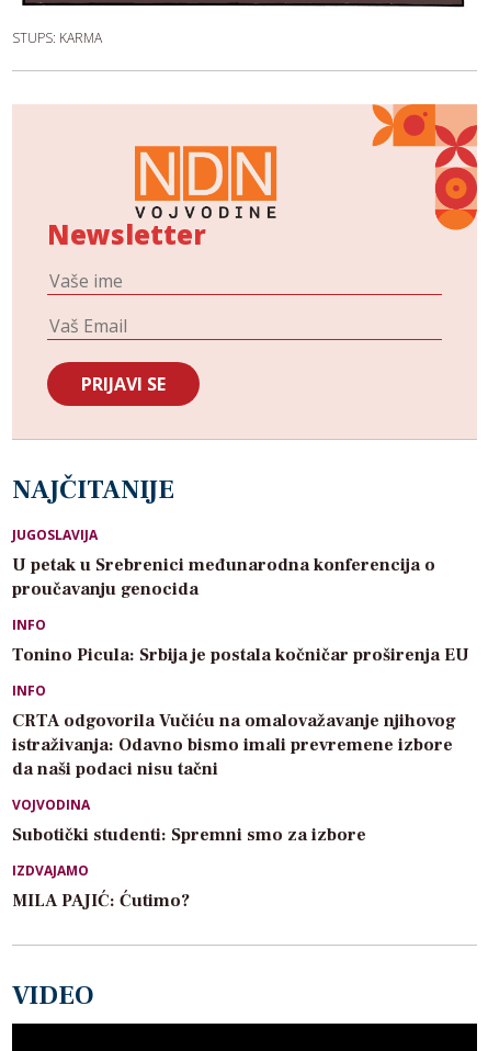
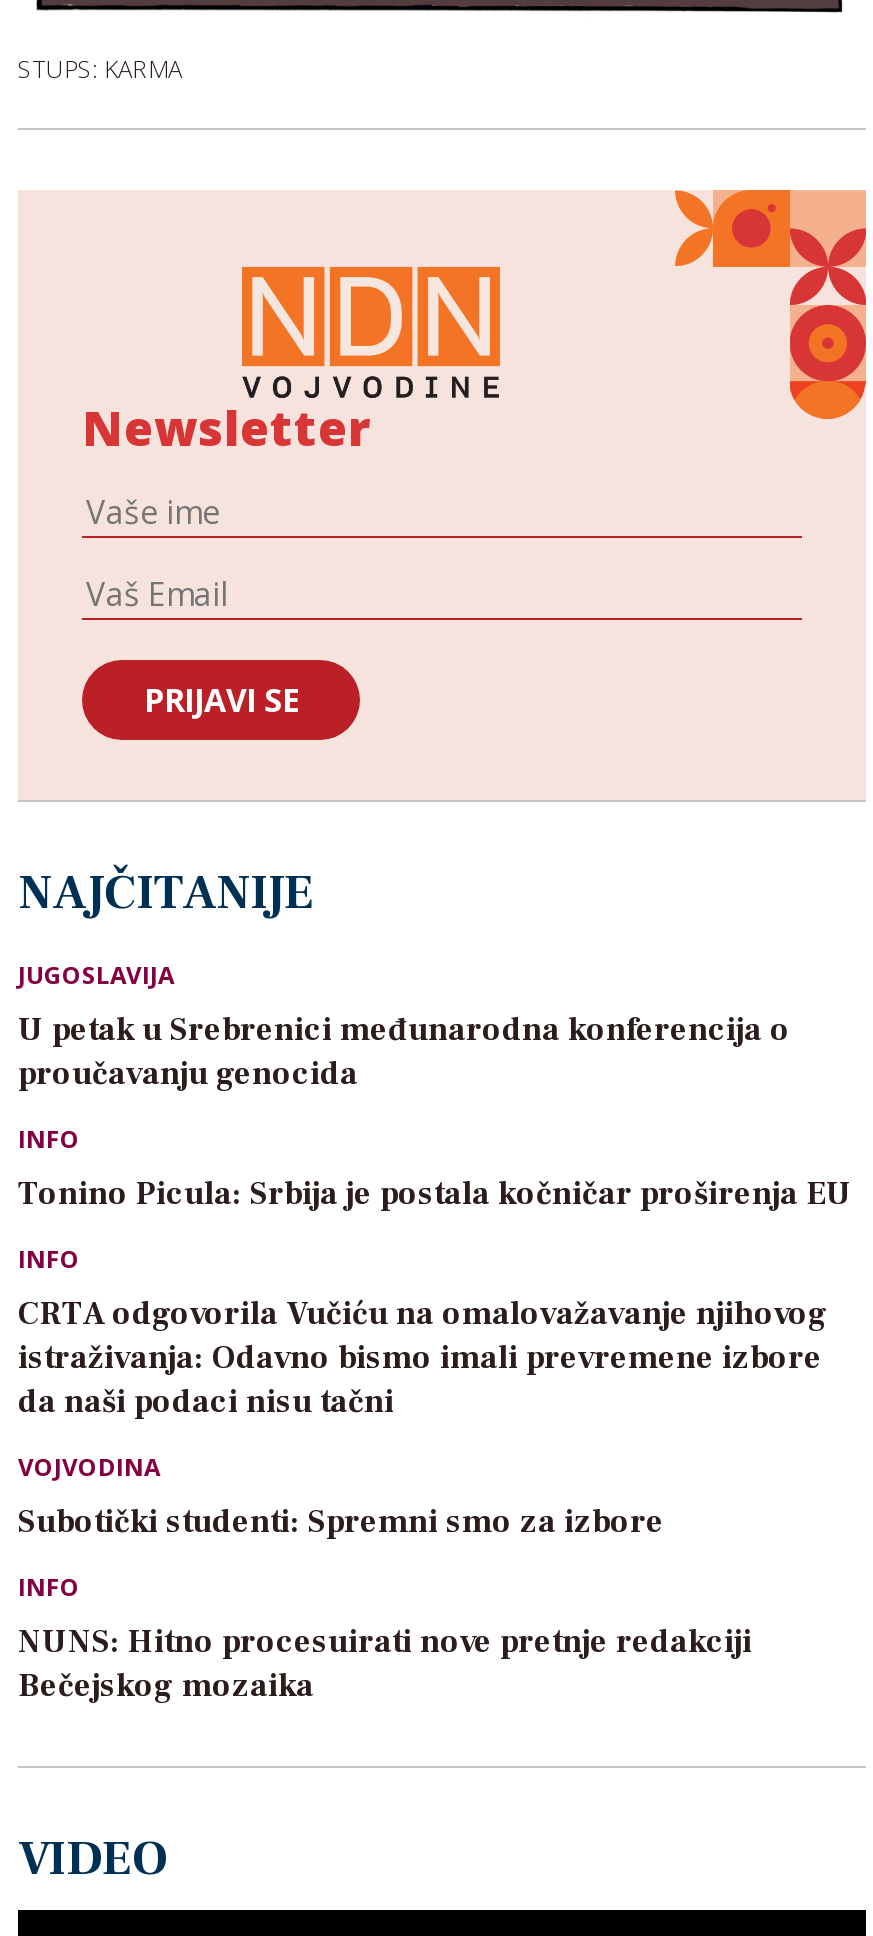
- IZDVAJAMO
- MILA PAJIĆ: Ćutimo?
+ INFO
+ NUNS: Hitno procesuirati nove pretnje redakciji
+ Bečejskog mozaika
